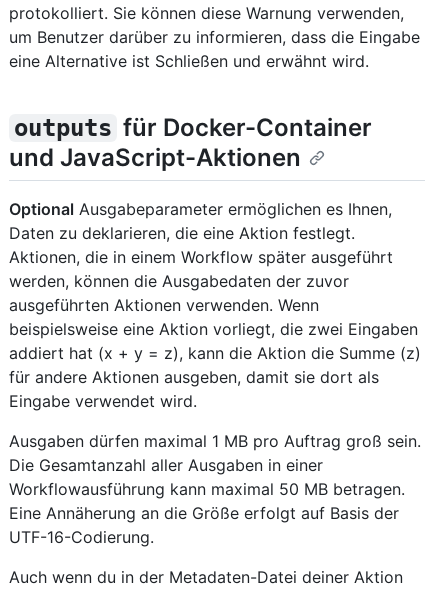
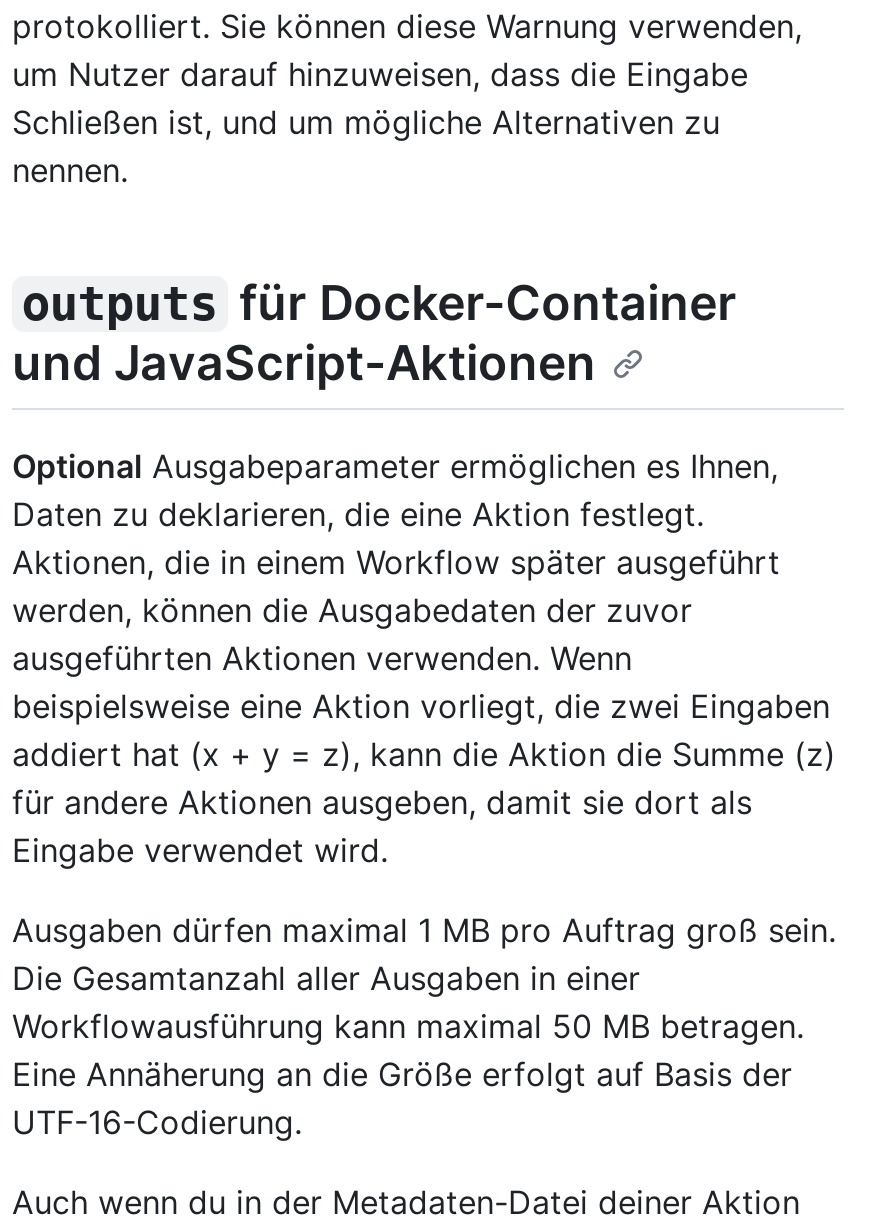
- um Benutzer darüber zu informieren, dass die Eingabe
- eine Alternative ist Schließen und erwähnt wird.
+ um Nutzer darauf hinzuweisen, dass die Eingabe
+ Schließen ist, und um mögliche Alternativen zu
+ nennen.
